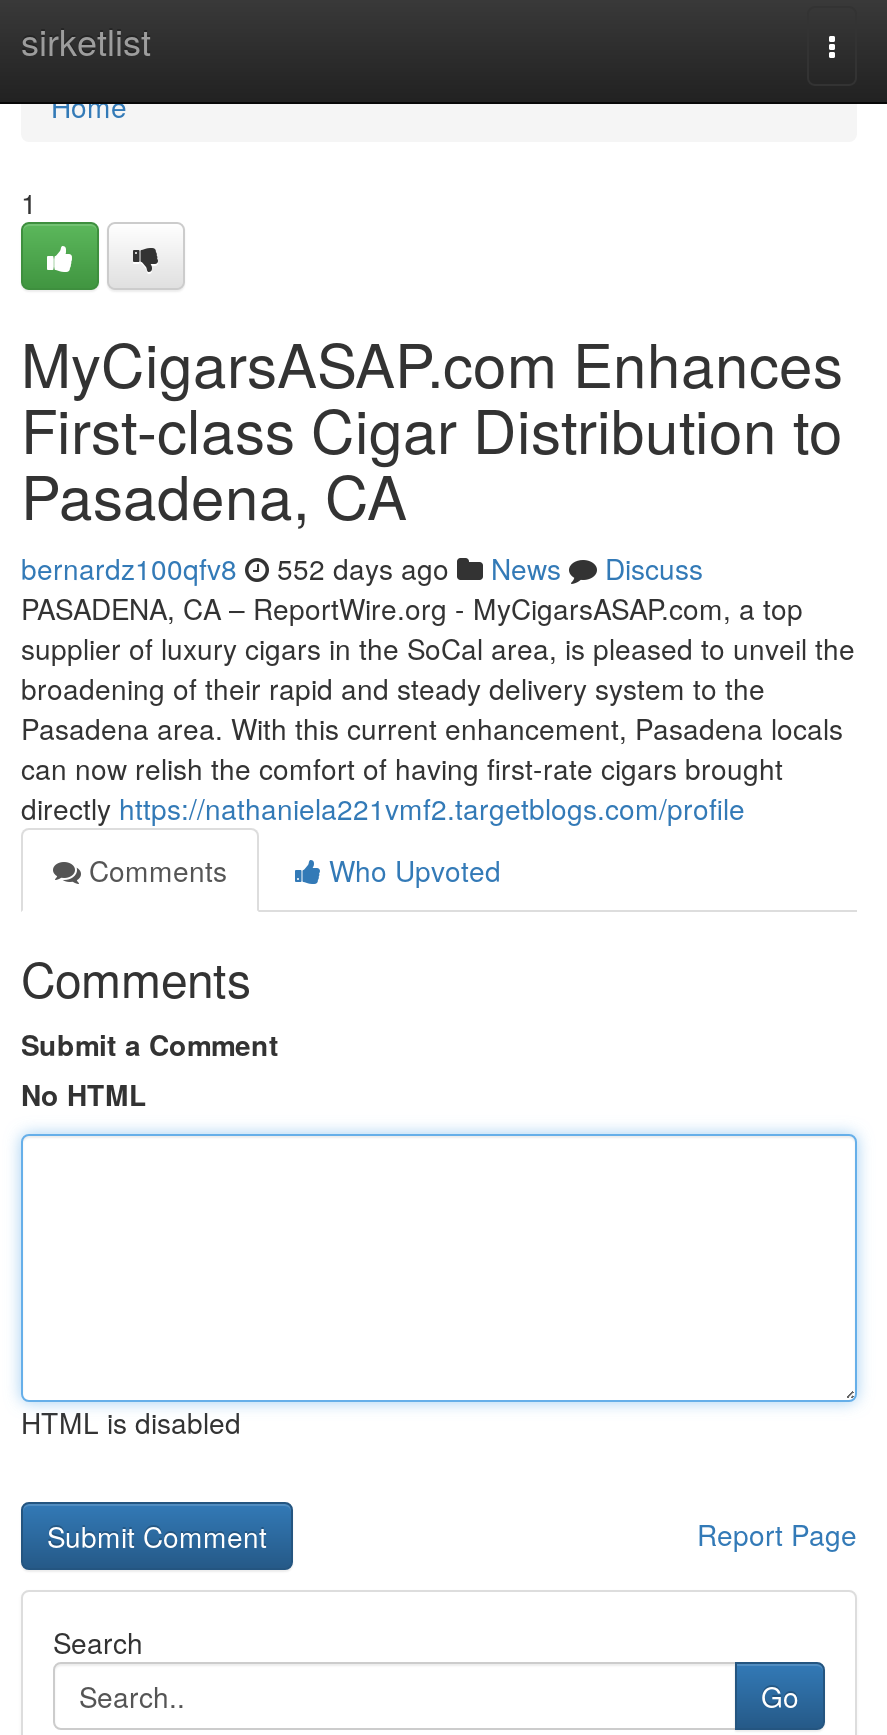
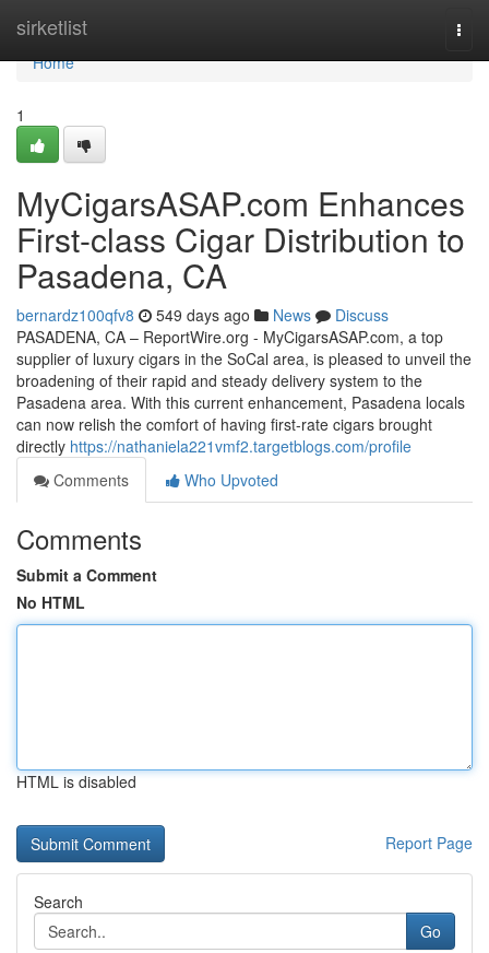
- bernardz100qfv8 552 days ago News Discuss
+ bernardz100qfv8 549 days ago News Discuss
